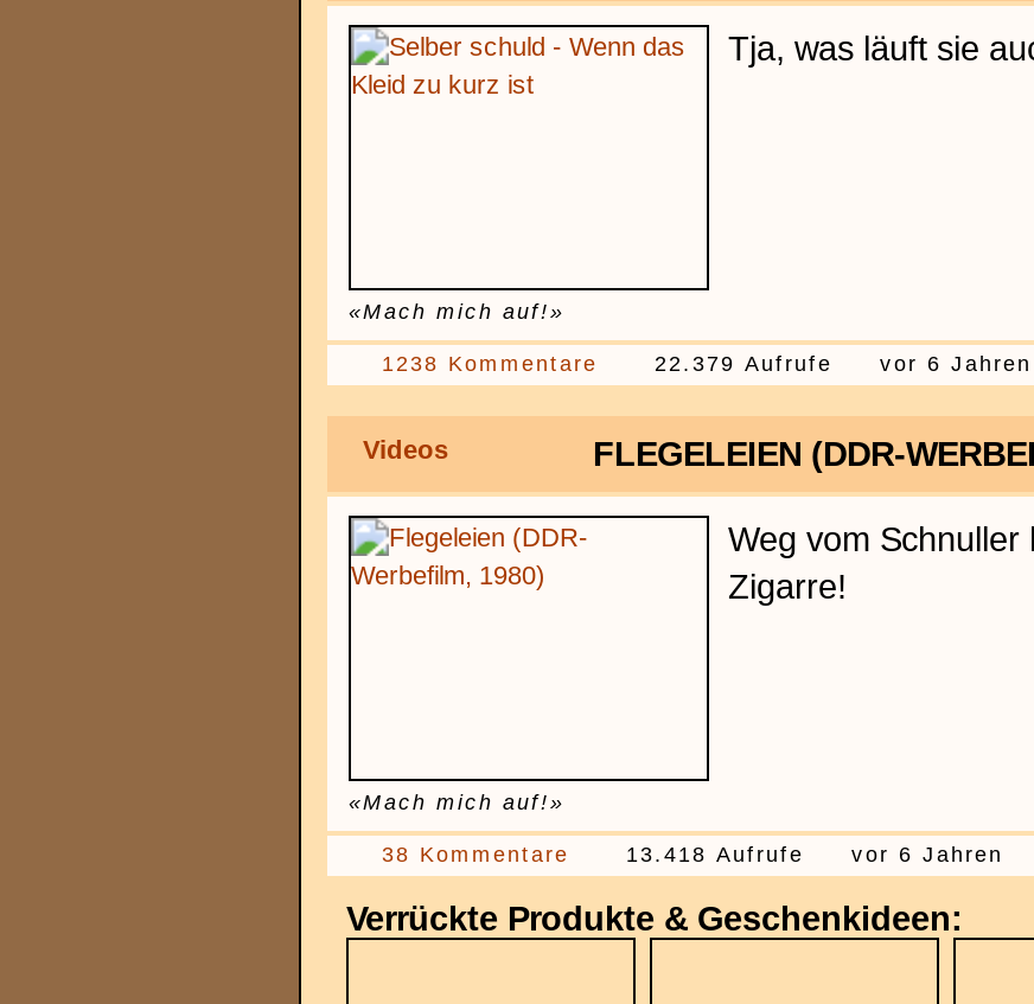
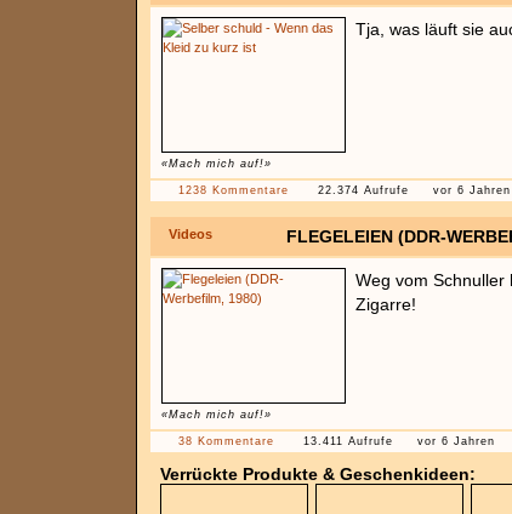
- 22.379 Aufrufe vor 6 Jahren
+ 22.374 Aufrufe vor 6 Jahren

- 13.418 Aufrufe vor 6 Jahren
+ 13.411 Aufrufe vor 6 Jahren
